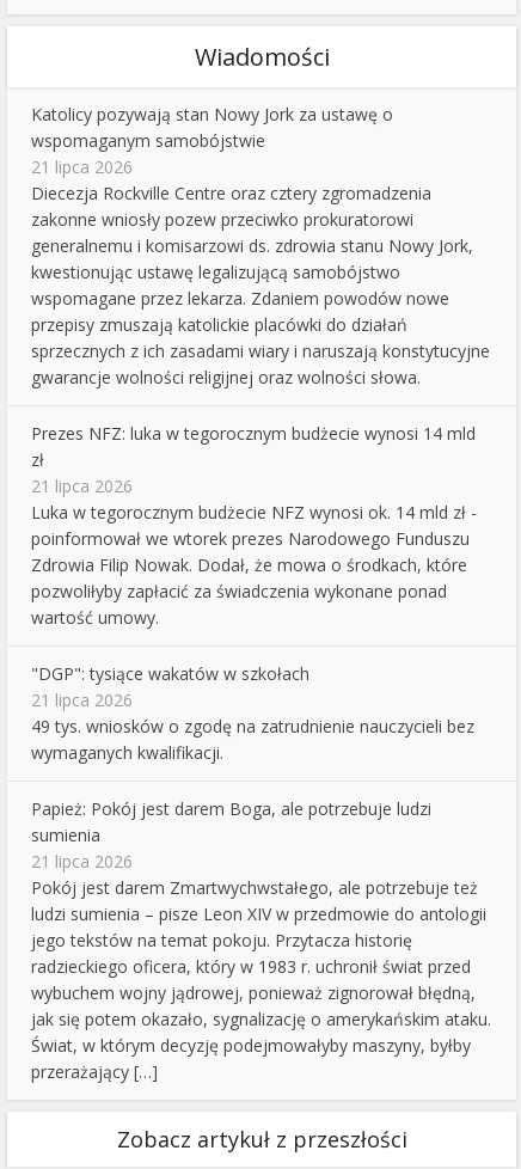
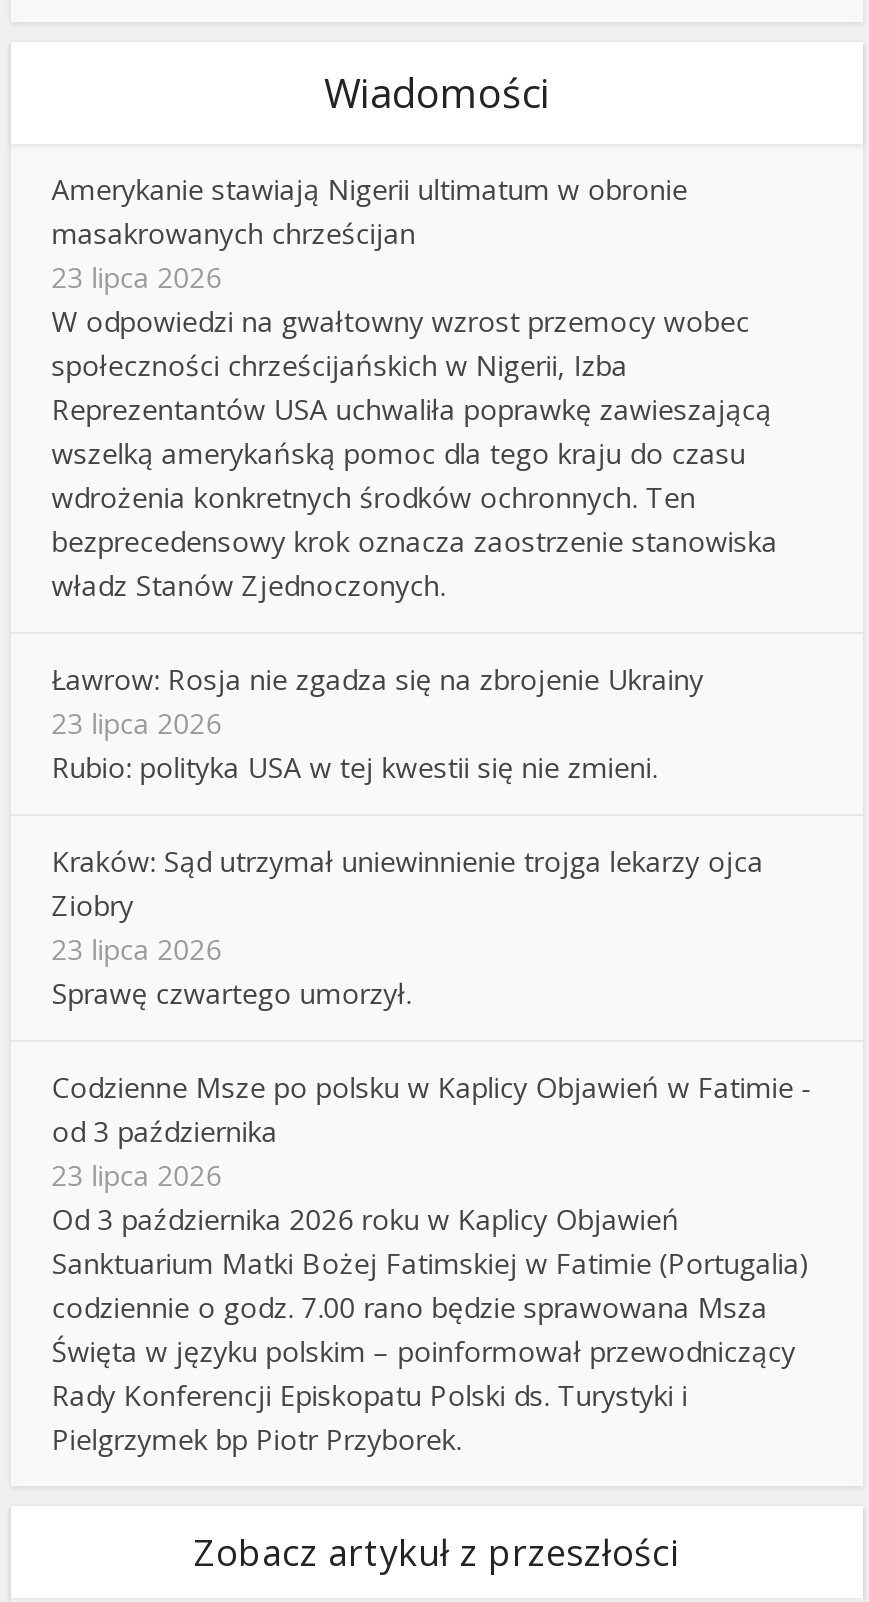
- Katolicy pozywają stan Nowy Jork za ustawę o
- wspomaganym samobójstwie
- 21 lipca 2026
- Diecezja Rockville Centre oraz cztery zgromadzenia
- zakonne wniosły pozew przeciwko prokuratorowi
- generalnemu i komisarzowi ds. zdrowia stanu Nowy Jork,
- kwestionując ustawę legalizującą samobójstwo
- wspomagane przez lekarza. Zdaniem powodów nowe
- przepisy zmuszają katolickie placówki do działań
- sprzecznych z ich zasadami wiary i naruszają konstytucyjne
- gwarancje wolności religijnej oraz wolności słowa.
+ Amerykanie stawiają Nigerii ultimatum w obronie
+ masakrowanych chrześcijan
+ 23 lipca 2026
+ W odpowiedzi na gwałtowny wzrost przemocy wobec
+ społeczności chrześcijańskich w Nigerii, Izba
+ Reprezentantów USA uchwaliła poprawkę zawieszającą
+ wszelką amerykańską pomoc dla tego kraju do czasu
+ wdrożenia konkretnych środków ochronnych. Ten
+ bezprecedensowy krok oznacza zaostrzenie stanowiska
+ władz Stanów Zjednoczonych.

- Prezes NFZ: luka w tegorocznym budżecie wynosi 14 mld
- zł
- 21 lipca 2026
- Luka w tegorocznym budżecie NFZ wynosi ok. 14 mld zł -
- poinformował we wtorek prezes Narodowego Funduszu
- Zdrowia Filip Nowak. Dodał, że mowa o środkach, które
- pozwoliłyby zapłacić za świadczenia wykonane ponad
- wartość umowy.
+ Ławrow: Rosja nie zgadza się na zbrojenie Ukrainy
+ 23 lipca 2026
+ Rubio: polityka USA w tej kwestii się nie zmieni.

- "DGP": tysiące wakatów w szkołach
- 21 lipca 2026
- 49 tys. wniosków o zgodę na zatrudnienie nauczycieli bez
- wymaganych kwalifikacji.
+ Kraków: Sąd utrzymał uniewinnienie trojga lekarzy ojca
+ Ziobry
+ 23 lipca 2026
+ Sprawę czwartego umorzył.

- Papież: Pokój jest darem Boga, ale potrzebuje ludzi
- sumienia
- 21 lipca 2026
- Pokój jest darem Zmartwychwstałego, ale potrzebuje też
- ludzi sumienia – pisze Leon XIV w przedmowie do antologii
- jego tekstów na temat pokoju. Przytacza historię
- radzieckiego oficera, który w 1983 r. uchronił świat przed
- wybuchem wojny jądrowej, ponieważ zignorował błędną,
- jak się potem okazało, sygnalizację o amerykańskim ataku.
- Świat, w którym decyzję podejmowałyby maszyny, byłby
- przerażający […]
+ Codzienne Msze po polsku w Kaplicy Objawień w Fatimie -
+ od 3 października
+ 23 lipca 2026
+ Od 3 października 2026 roku w Kaplicy Objawień
+ Sanktuarium Matki Bożej Fatimskiej w Fatimie (Portugalia)
+ codziennie o godz. 7.00 rano będzie sprawowana Msza
+ Święta w języku polskim – poinformował przewodniczący
+ Rady Konferencji Episkopatu Polski ds. Turystyki i
+ Pielgrzymek bp Piotr Przyborek.
